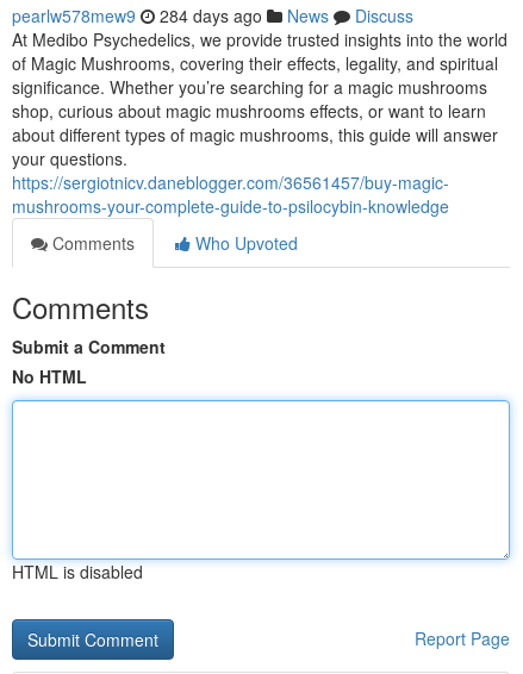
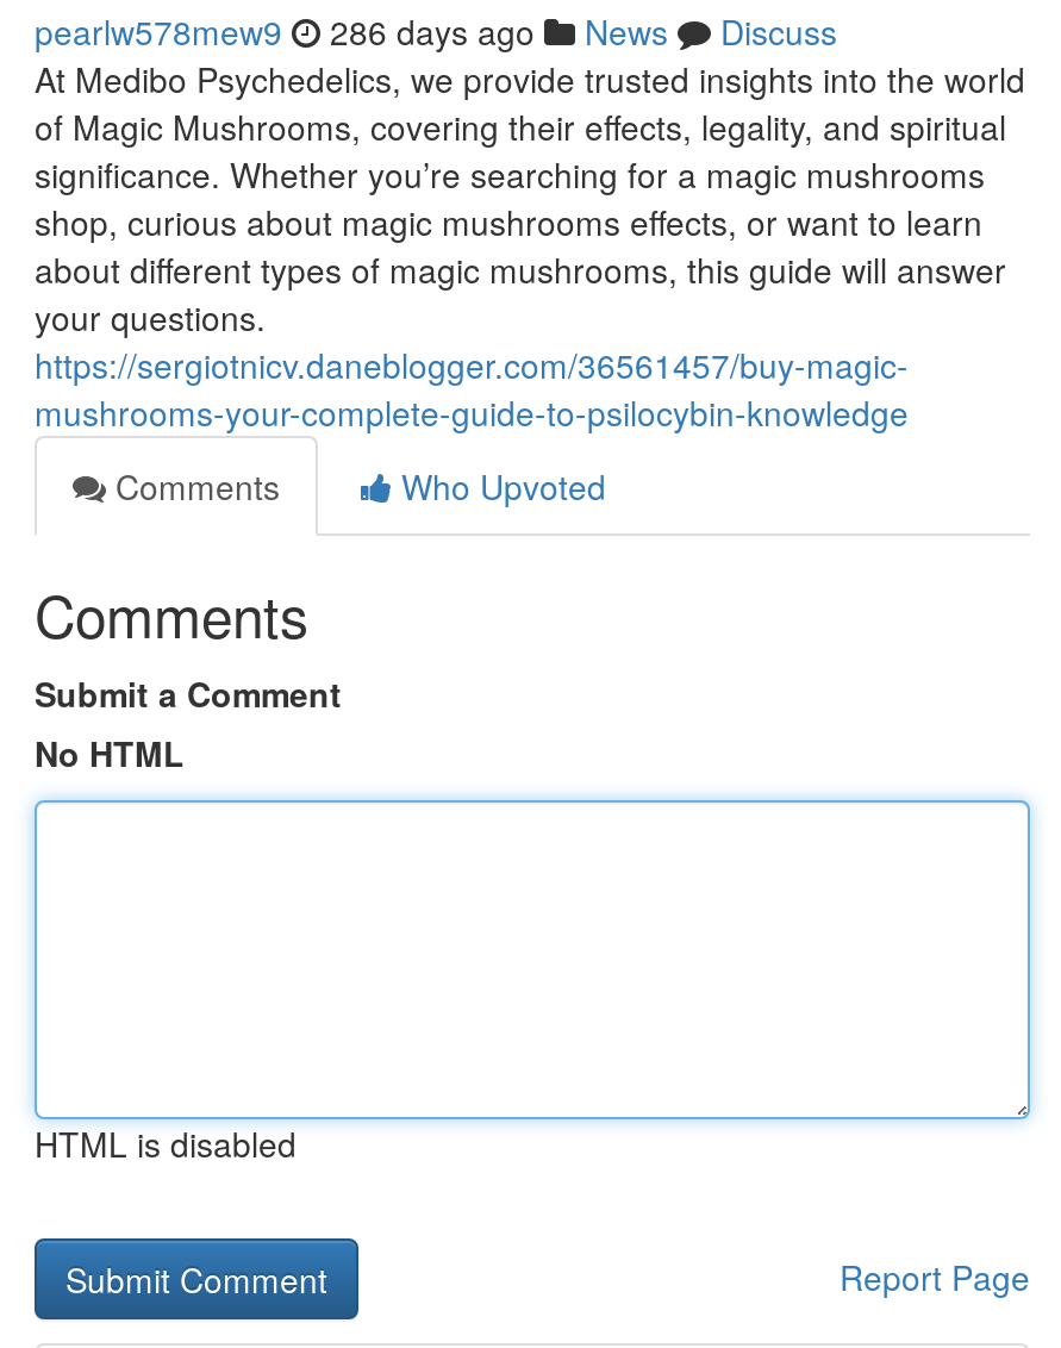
- pearlw578mew9 284 days ago News Discuss
+ pearlw578mew9 286 days ago News Discuss
